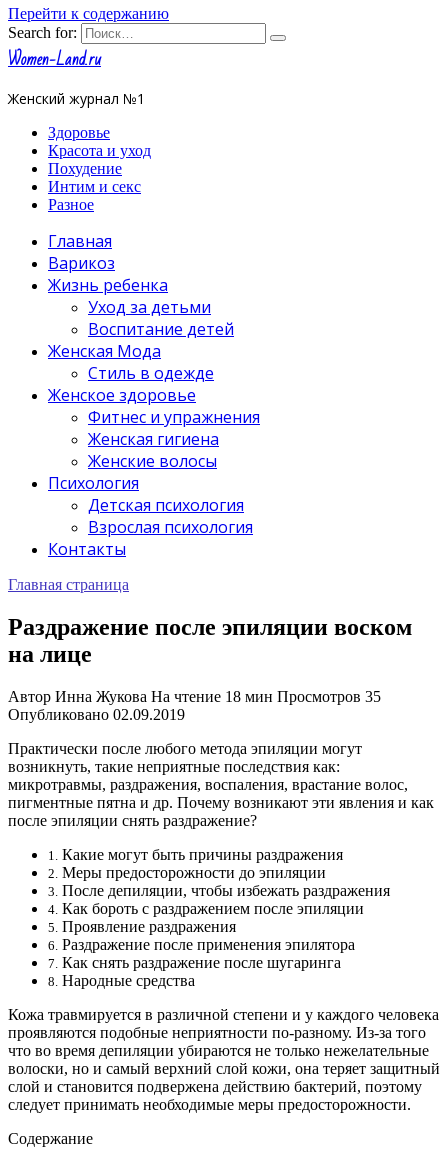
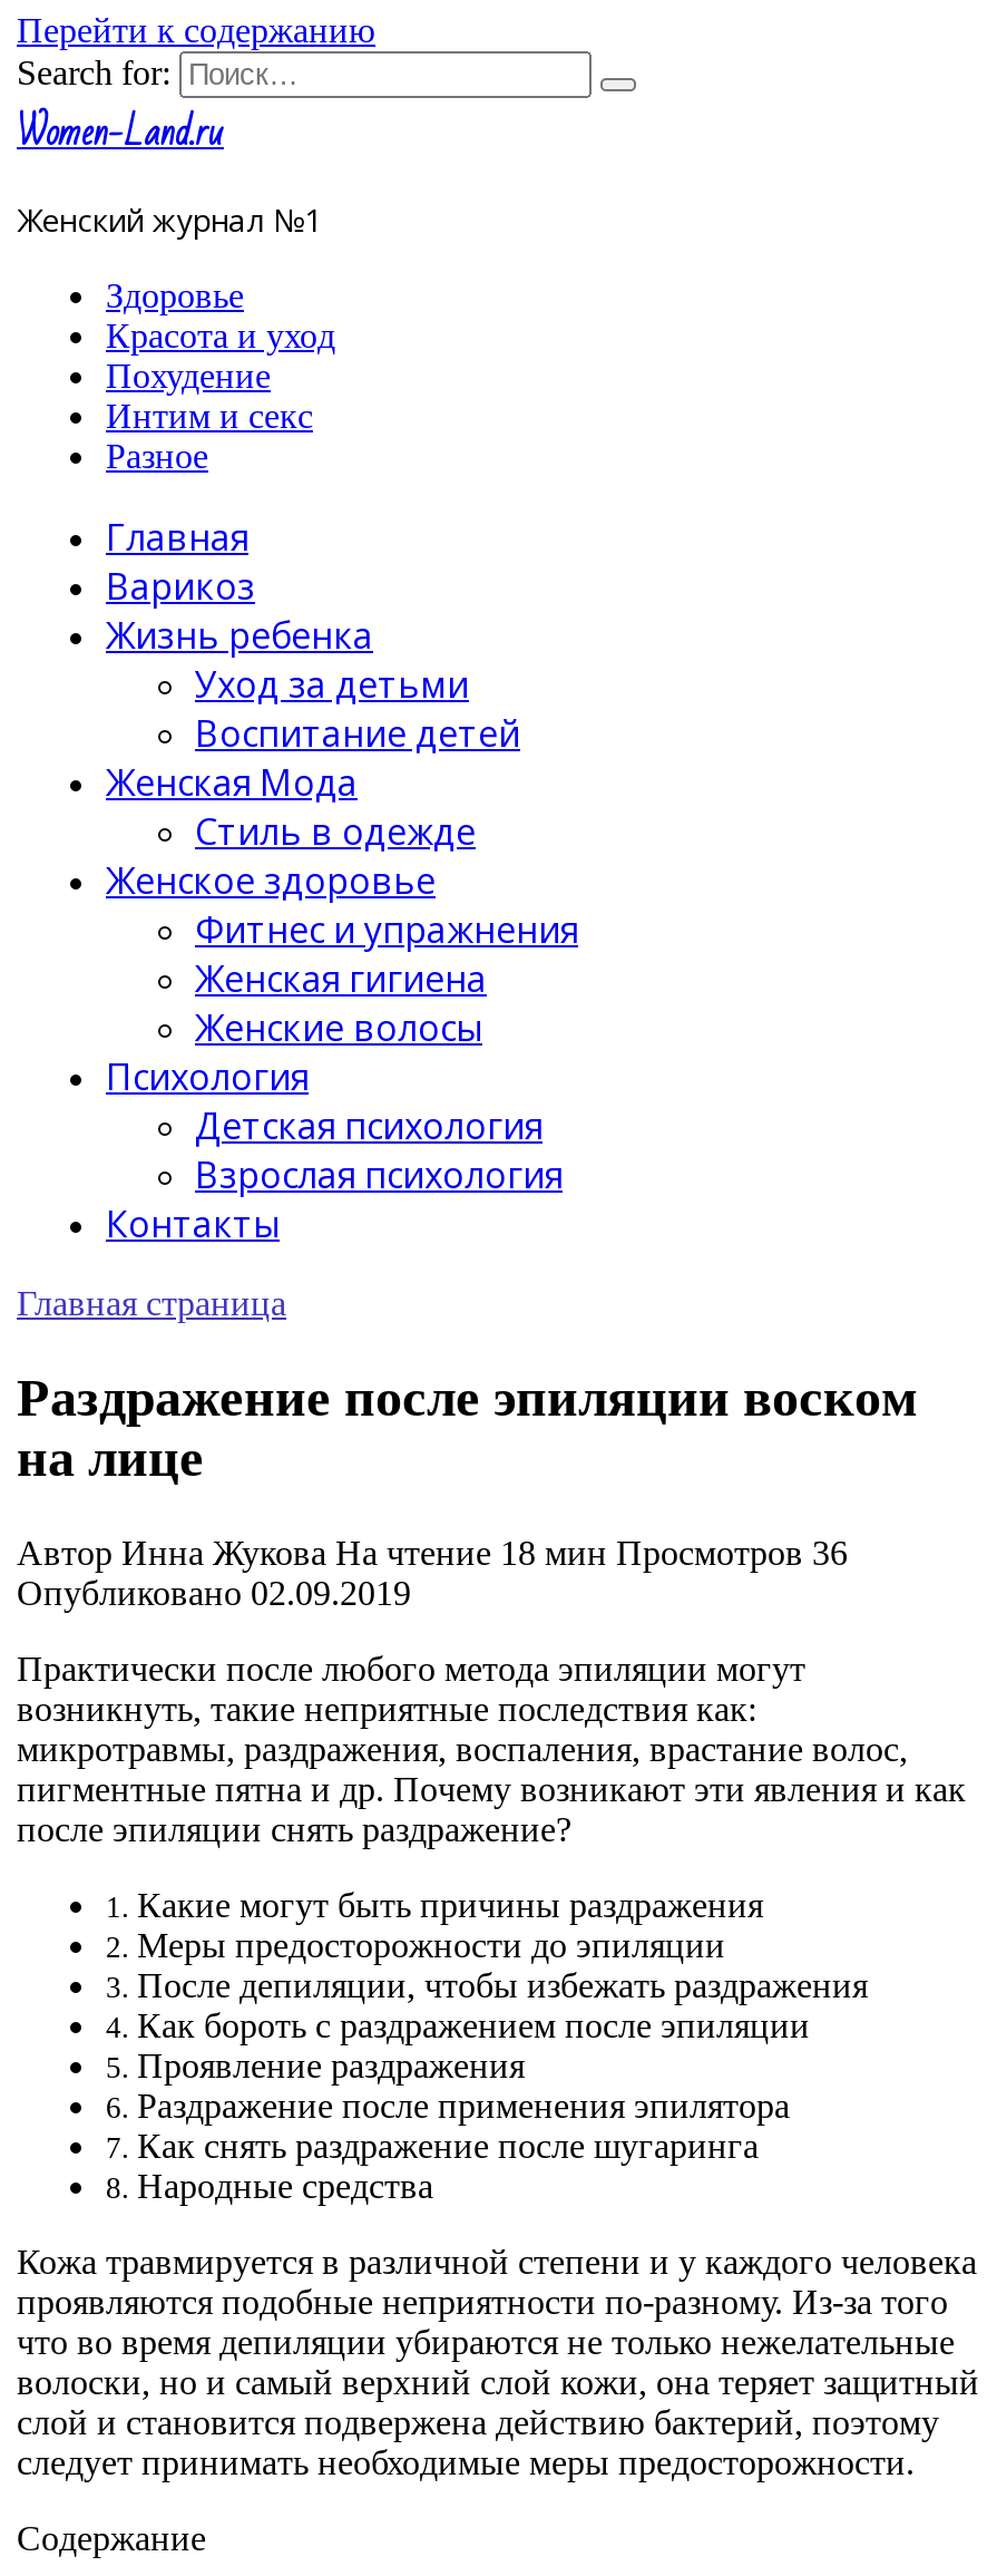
- Автор Инна Жукова На чтение 18 мин Просмотров 35
+ Автор Инна Жукова На чтение 18 мин Просмотров 36
